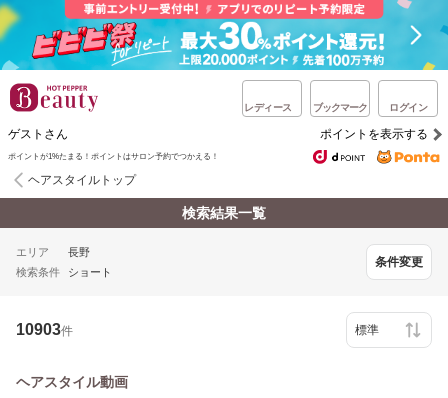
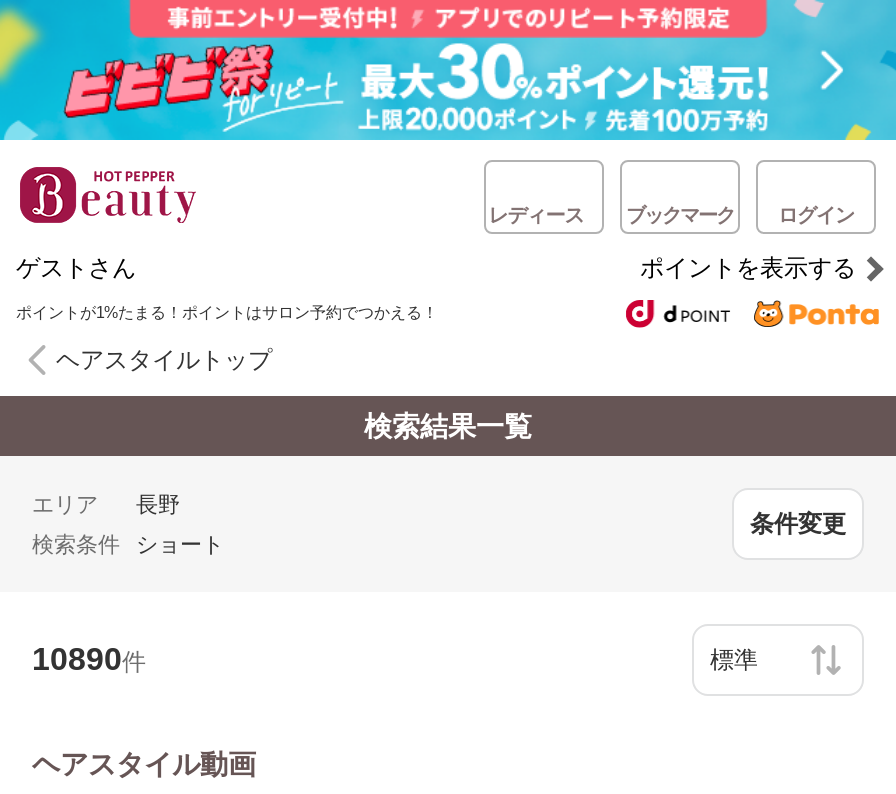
- 10903件
+ 10890件
